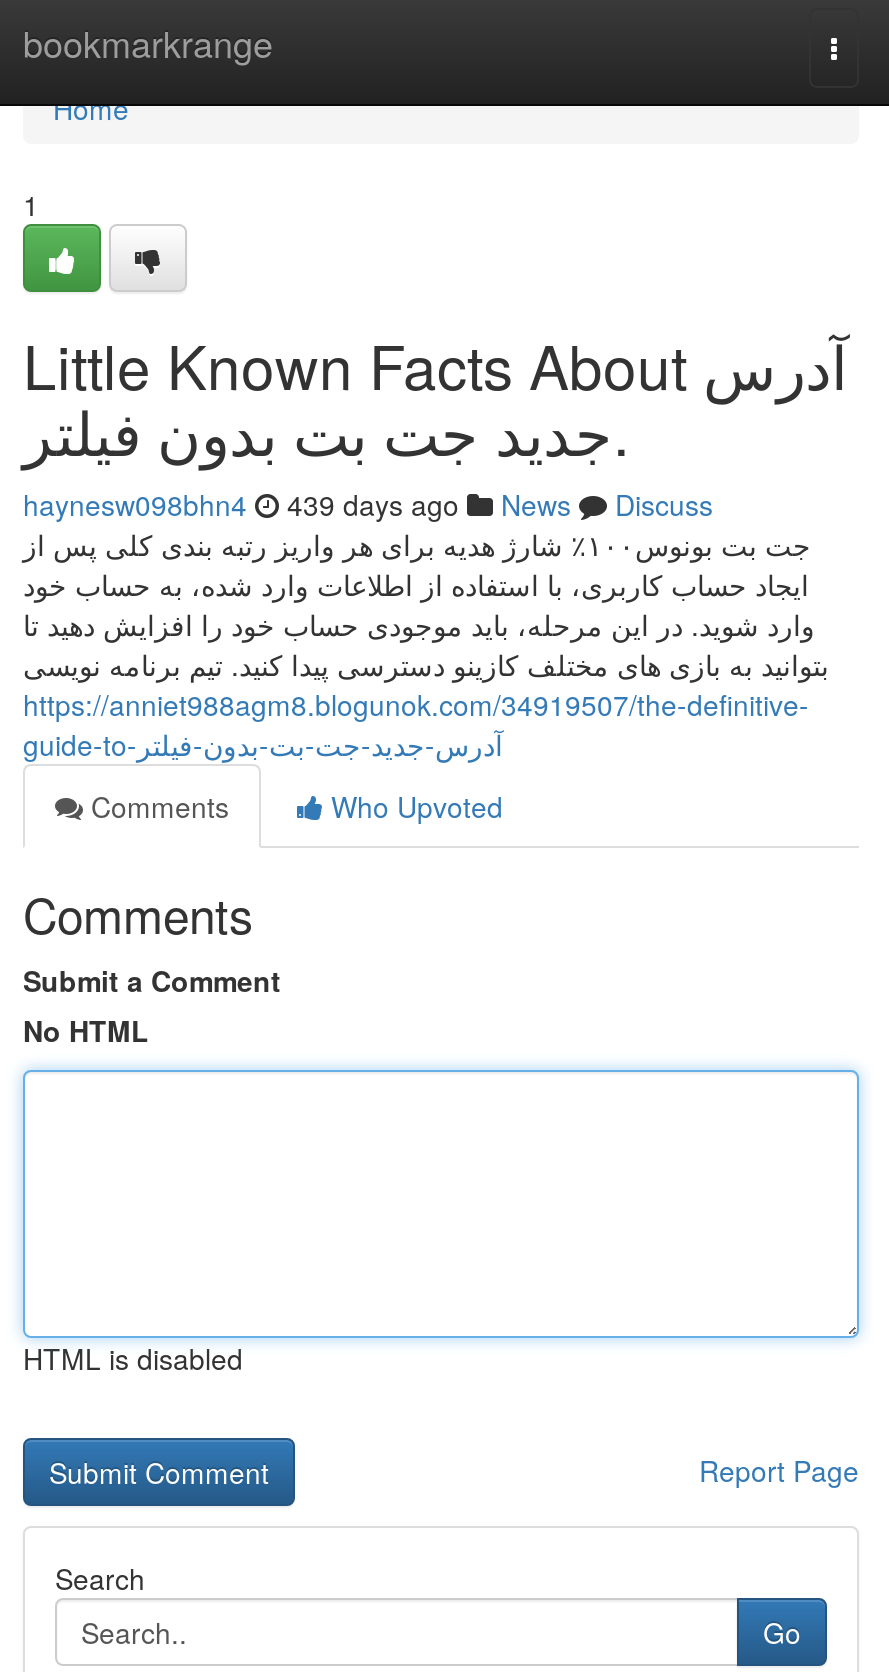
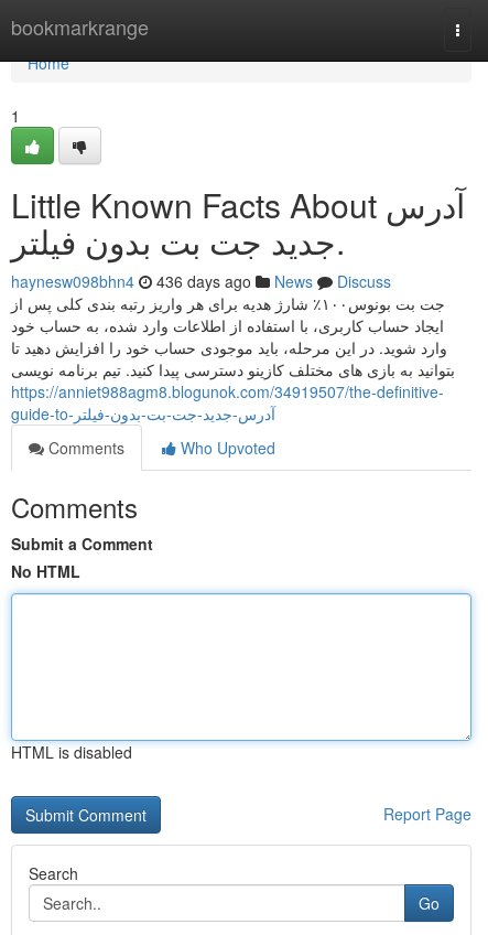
- haynesw098bhn4 439 days ago News Discuss
+ haynesw098bhn4 436 days ago News Discuss
